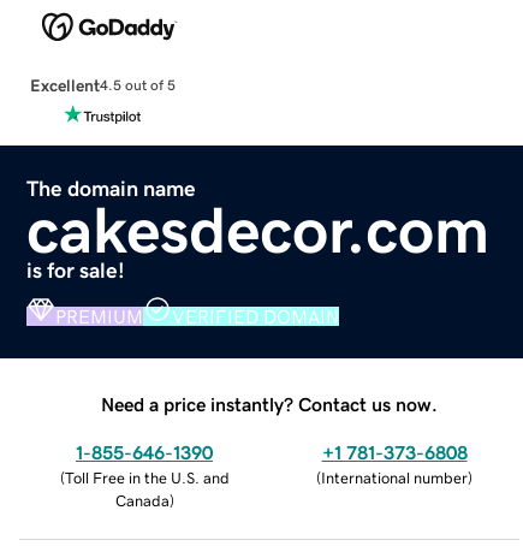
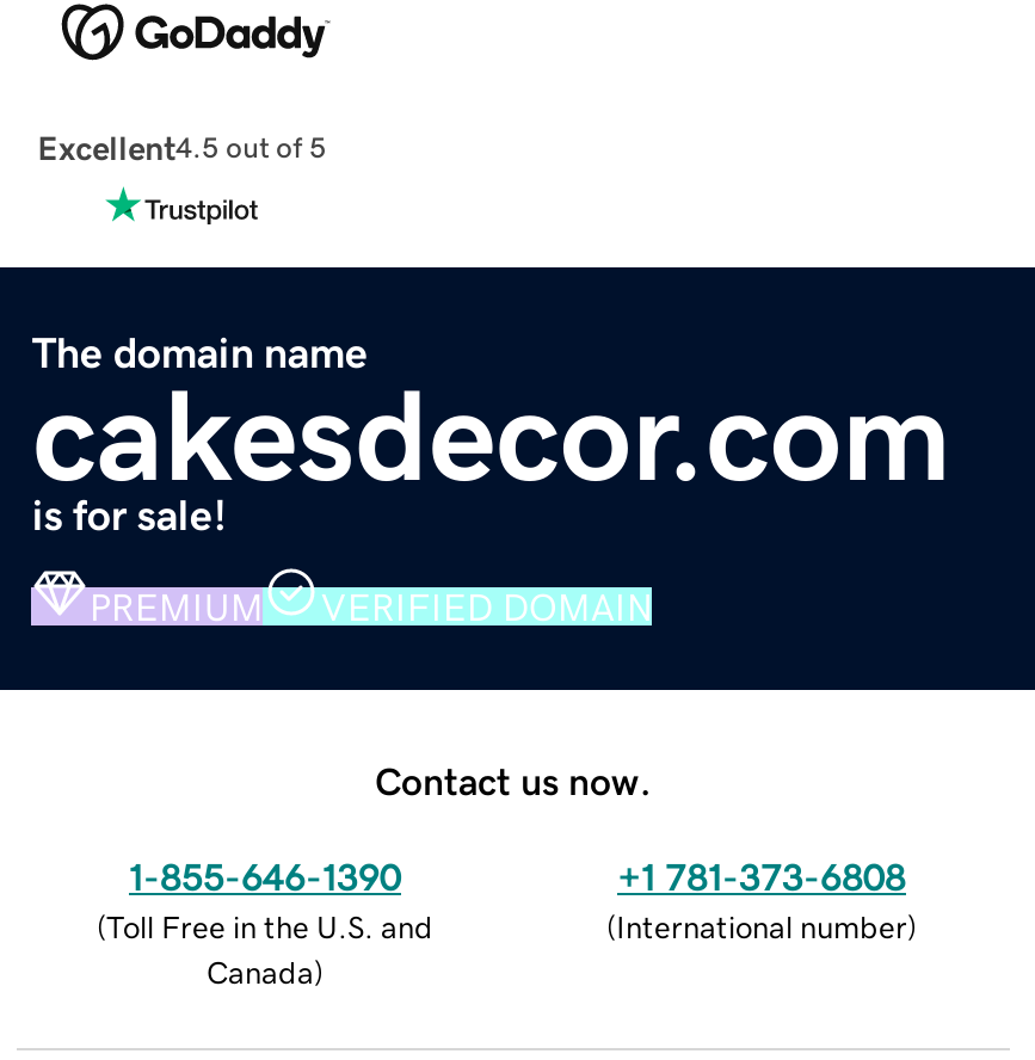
- Need a price instantly? Contact us now.
+ Contact us now.
